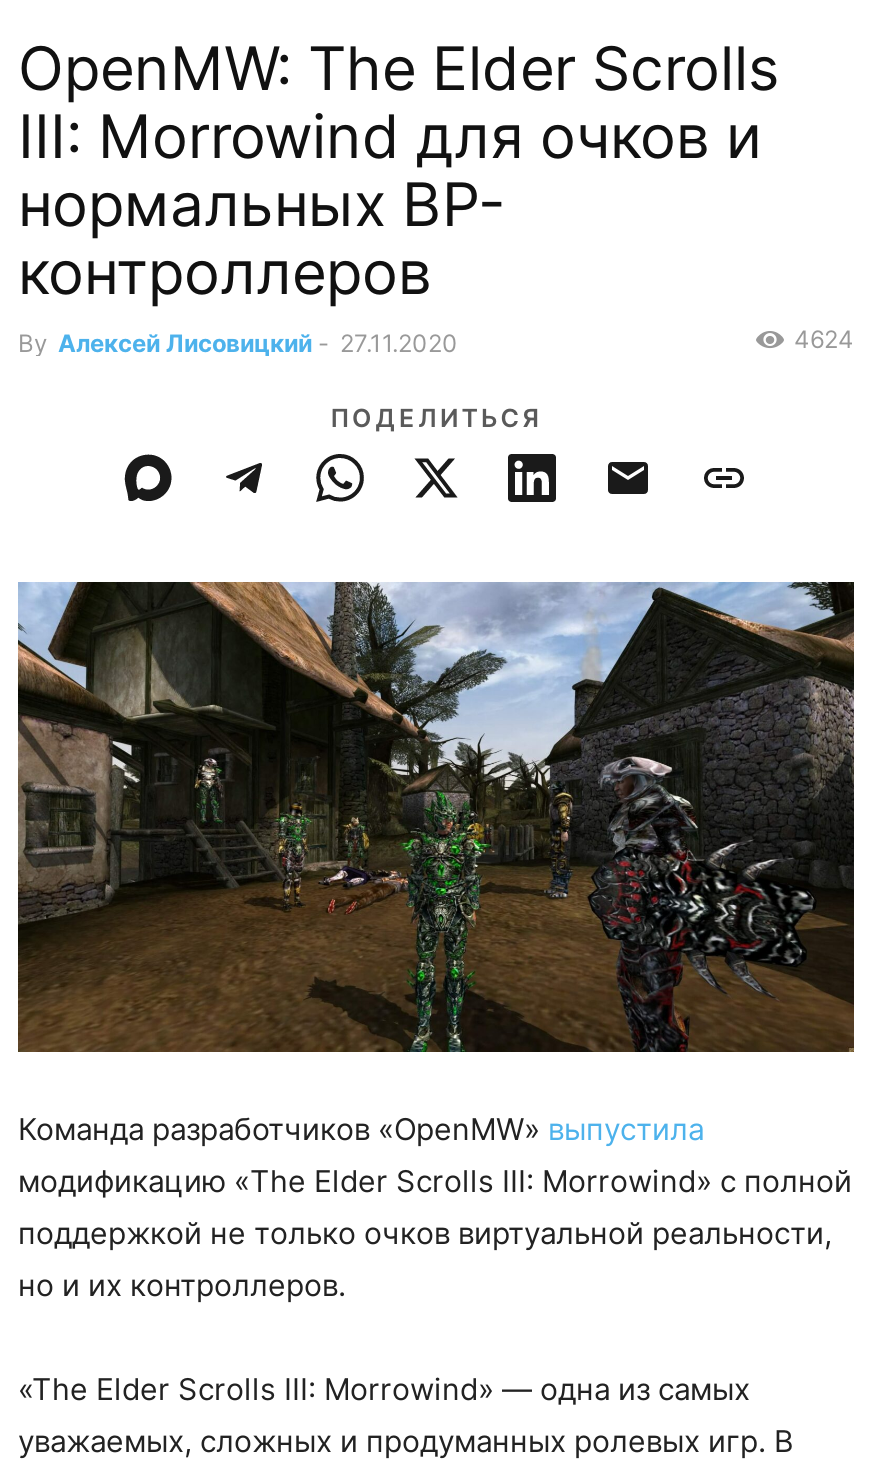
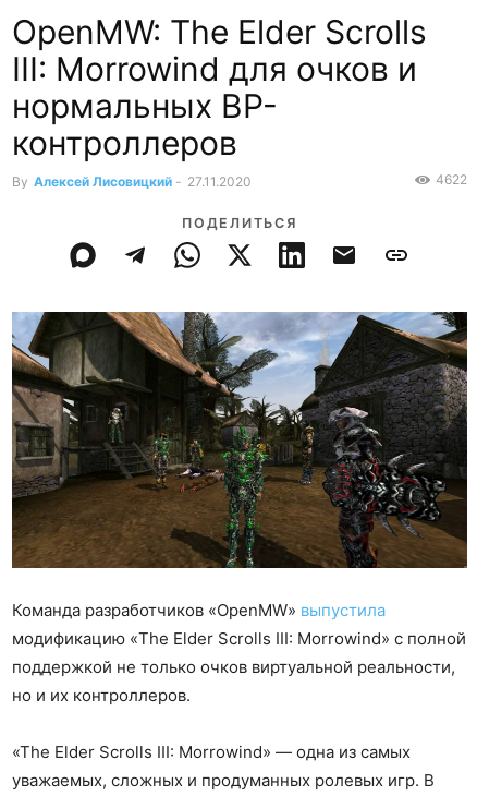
- 4624
+ 4622
